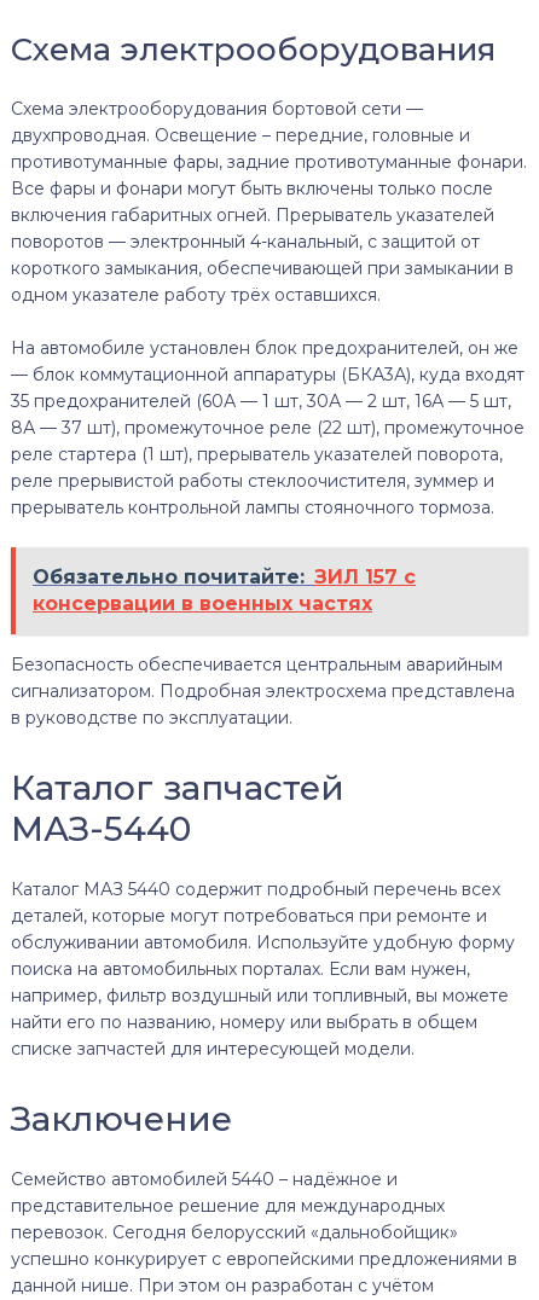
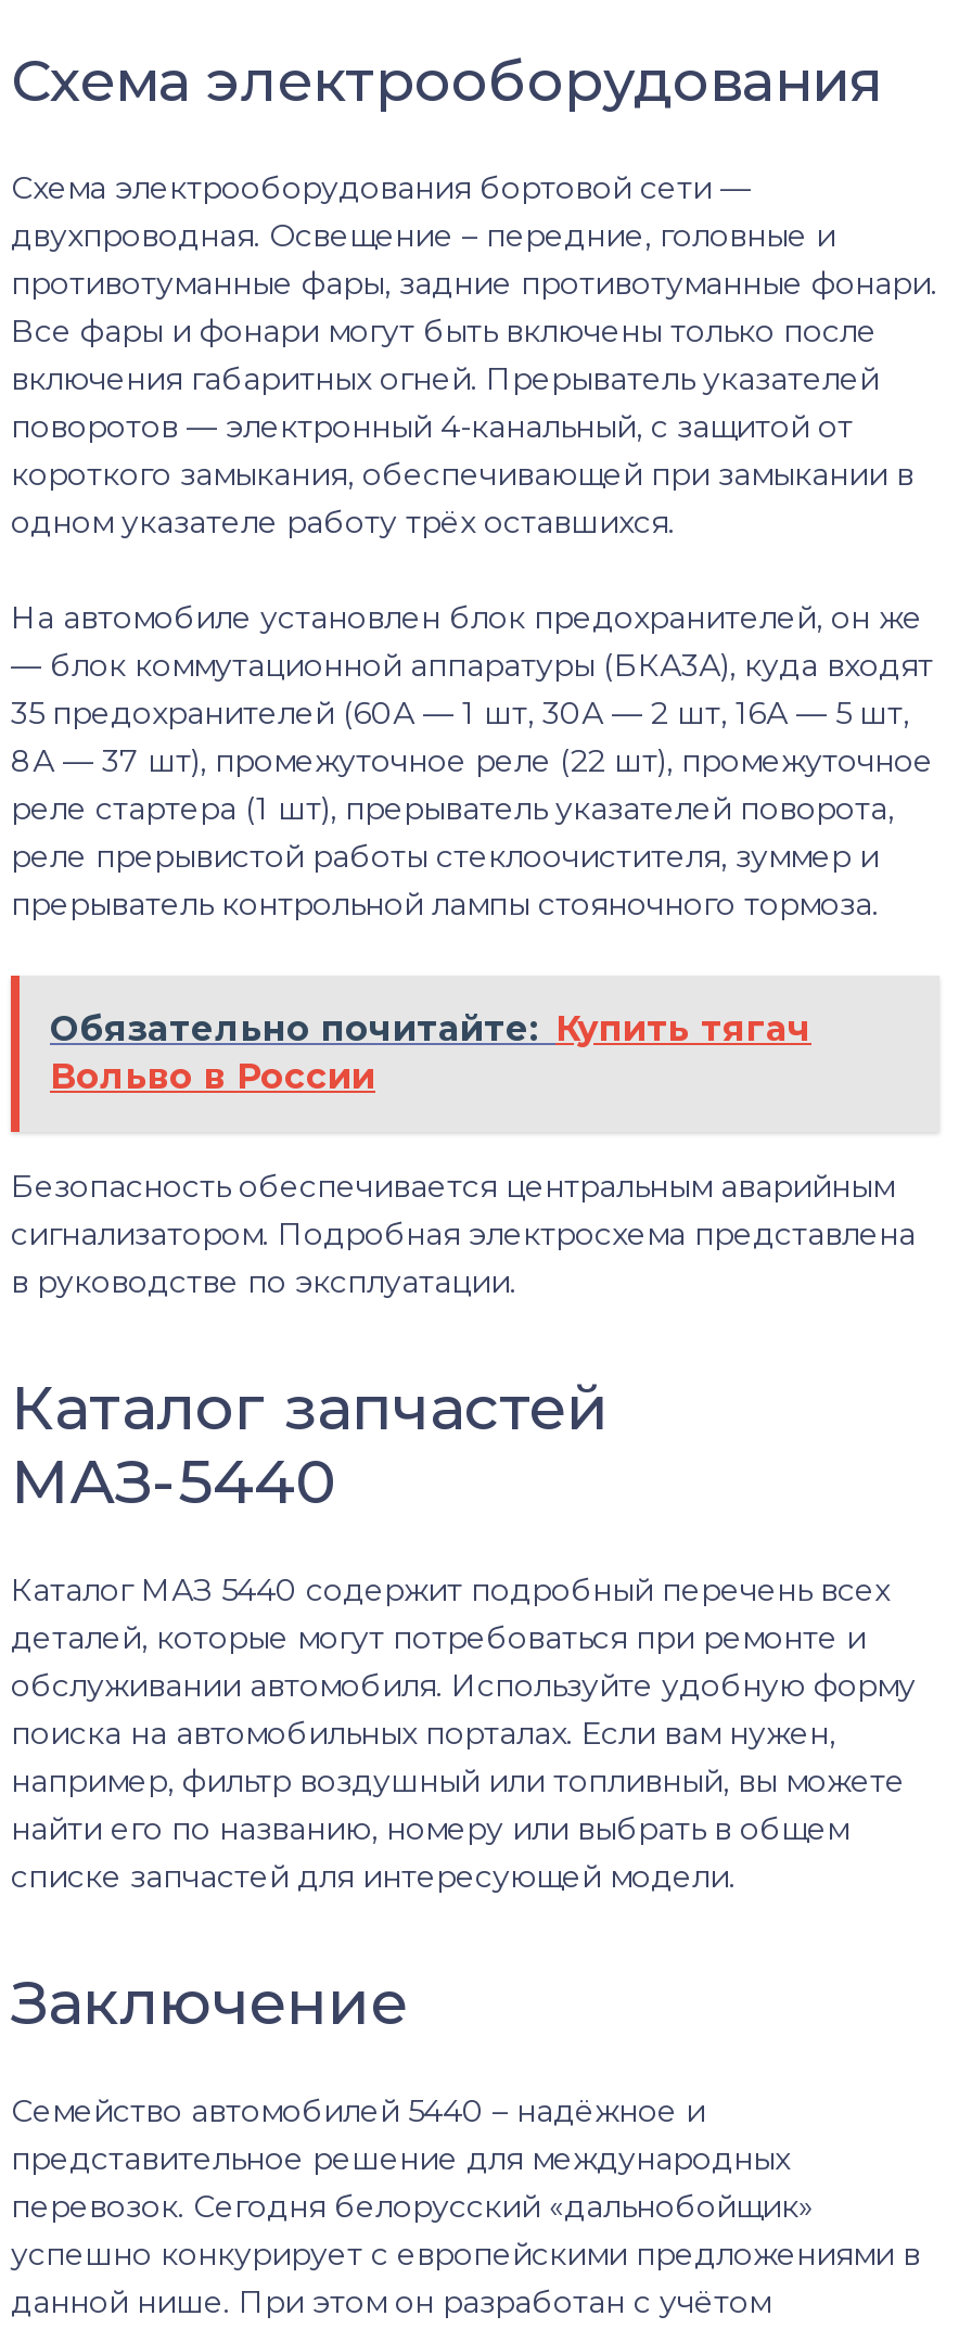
- Обязательно почитайте: ЗИЛ 157 с
- консервации в военных частях
+ Обязательно почитайте: Купить тягач
+ Вольво в России
